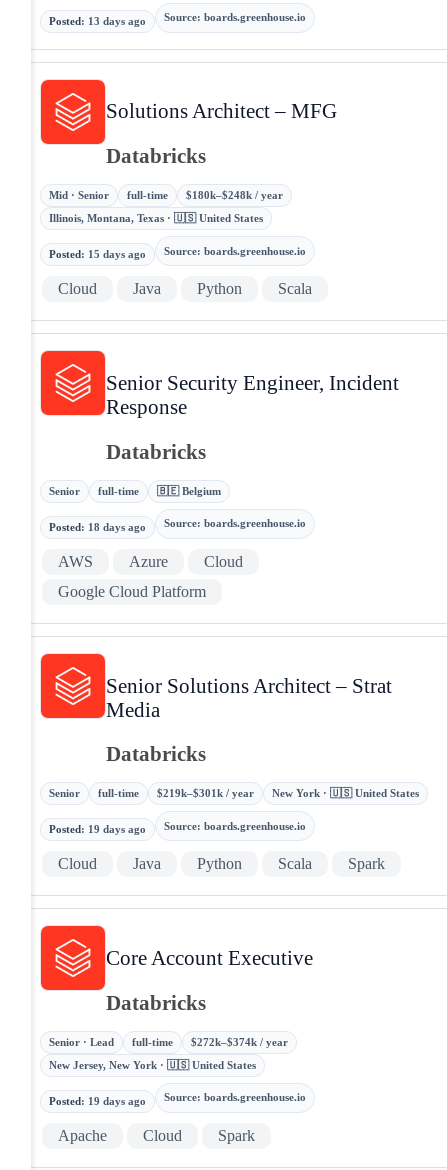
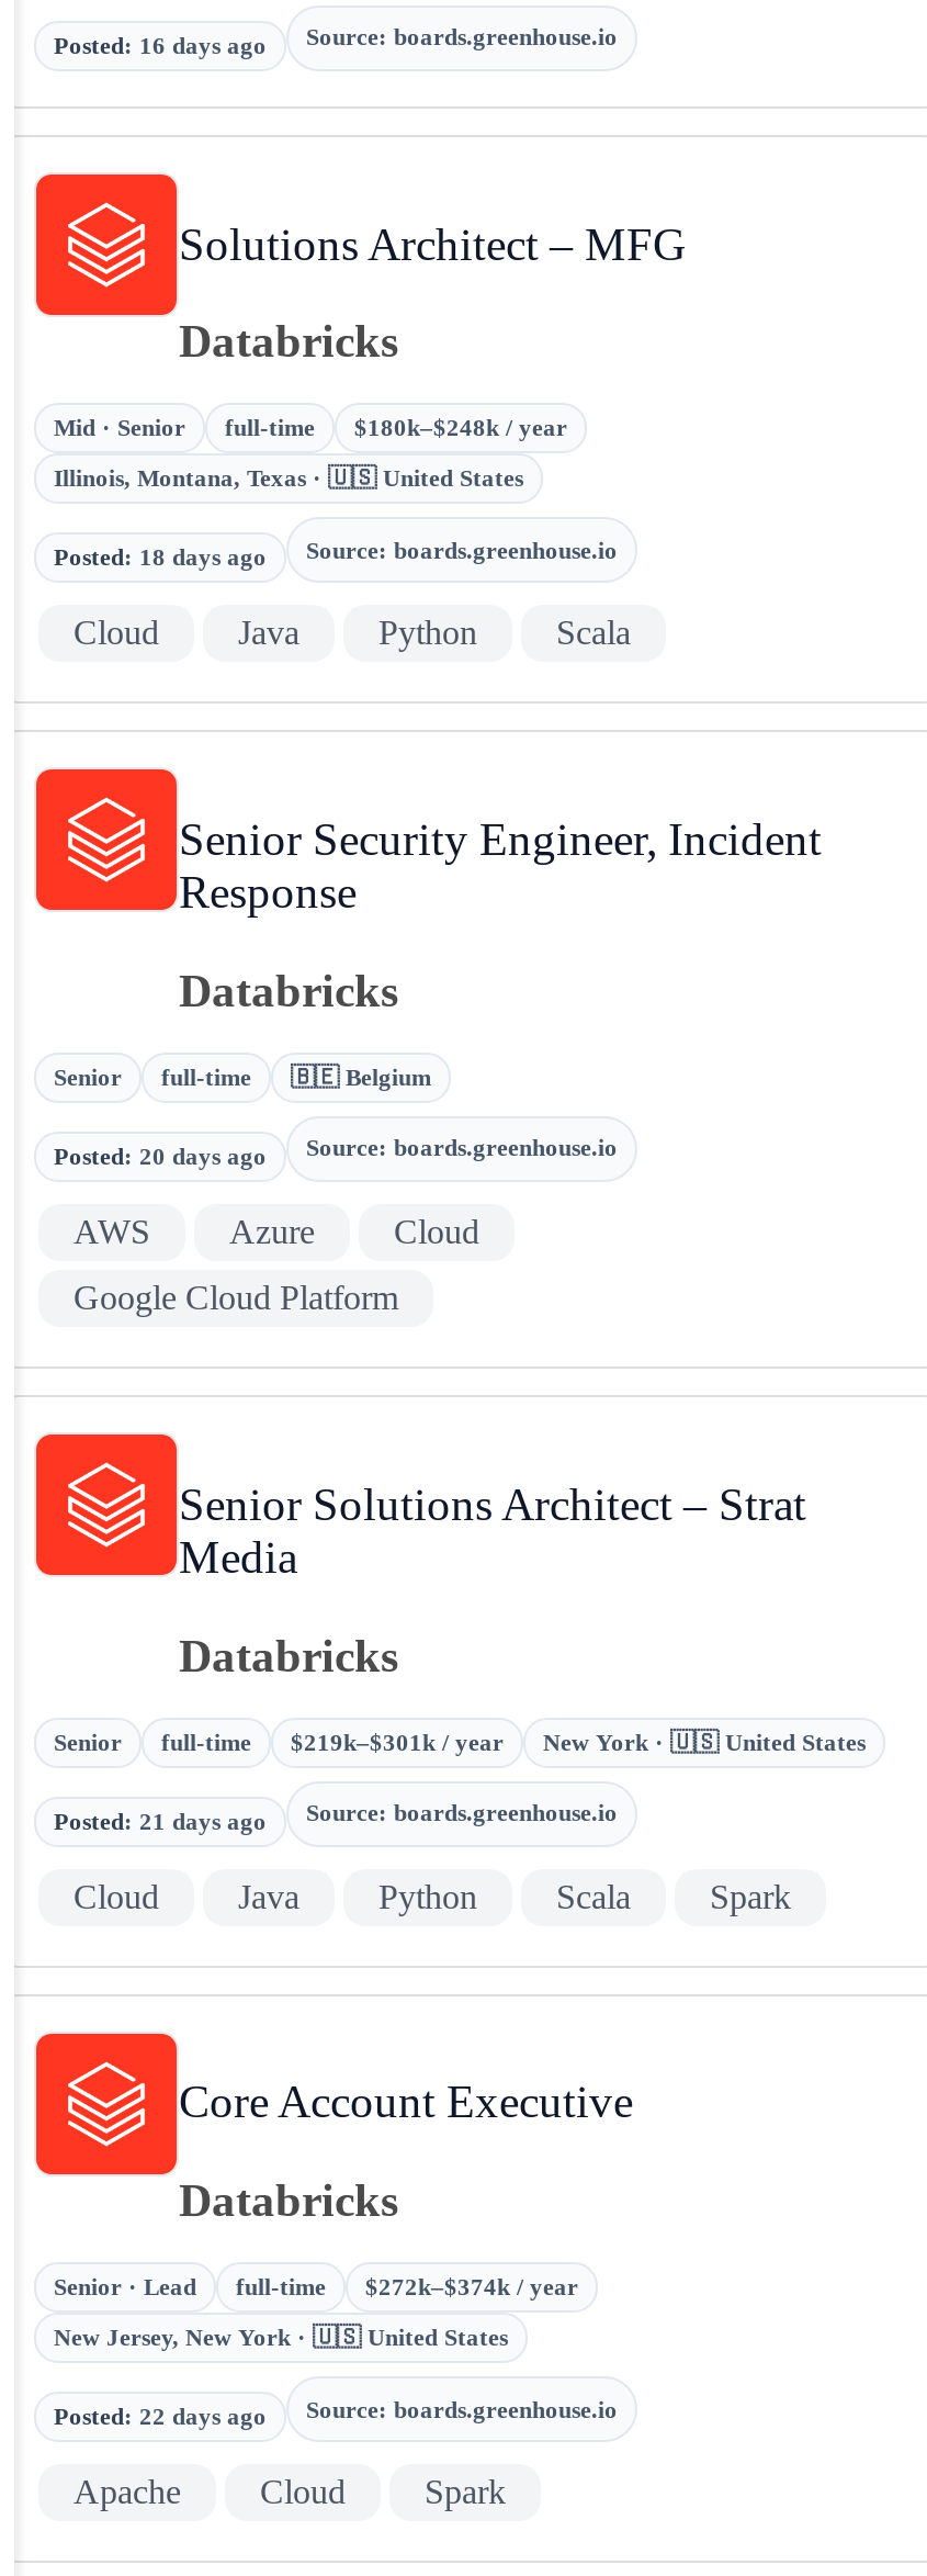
- Posted: 13 days ago
+ Posted: 16 days ago

- Posted: 15 days ago

moved up: Posted: 18 days ago

+ Posted: 20 days ago

- Posted: 19 days ago
+ Posted: 21 days ago

- Posted: 19 days ago
+ Posted: 22 days ago
